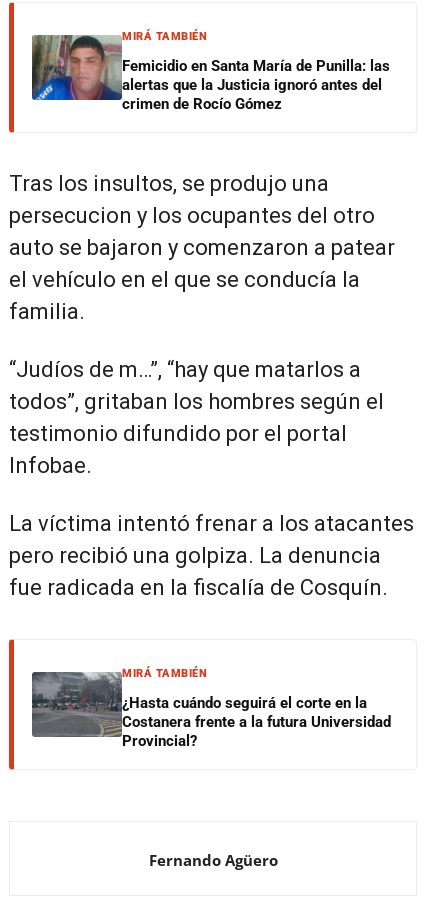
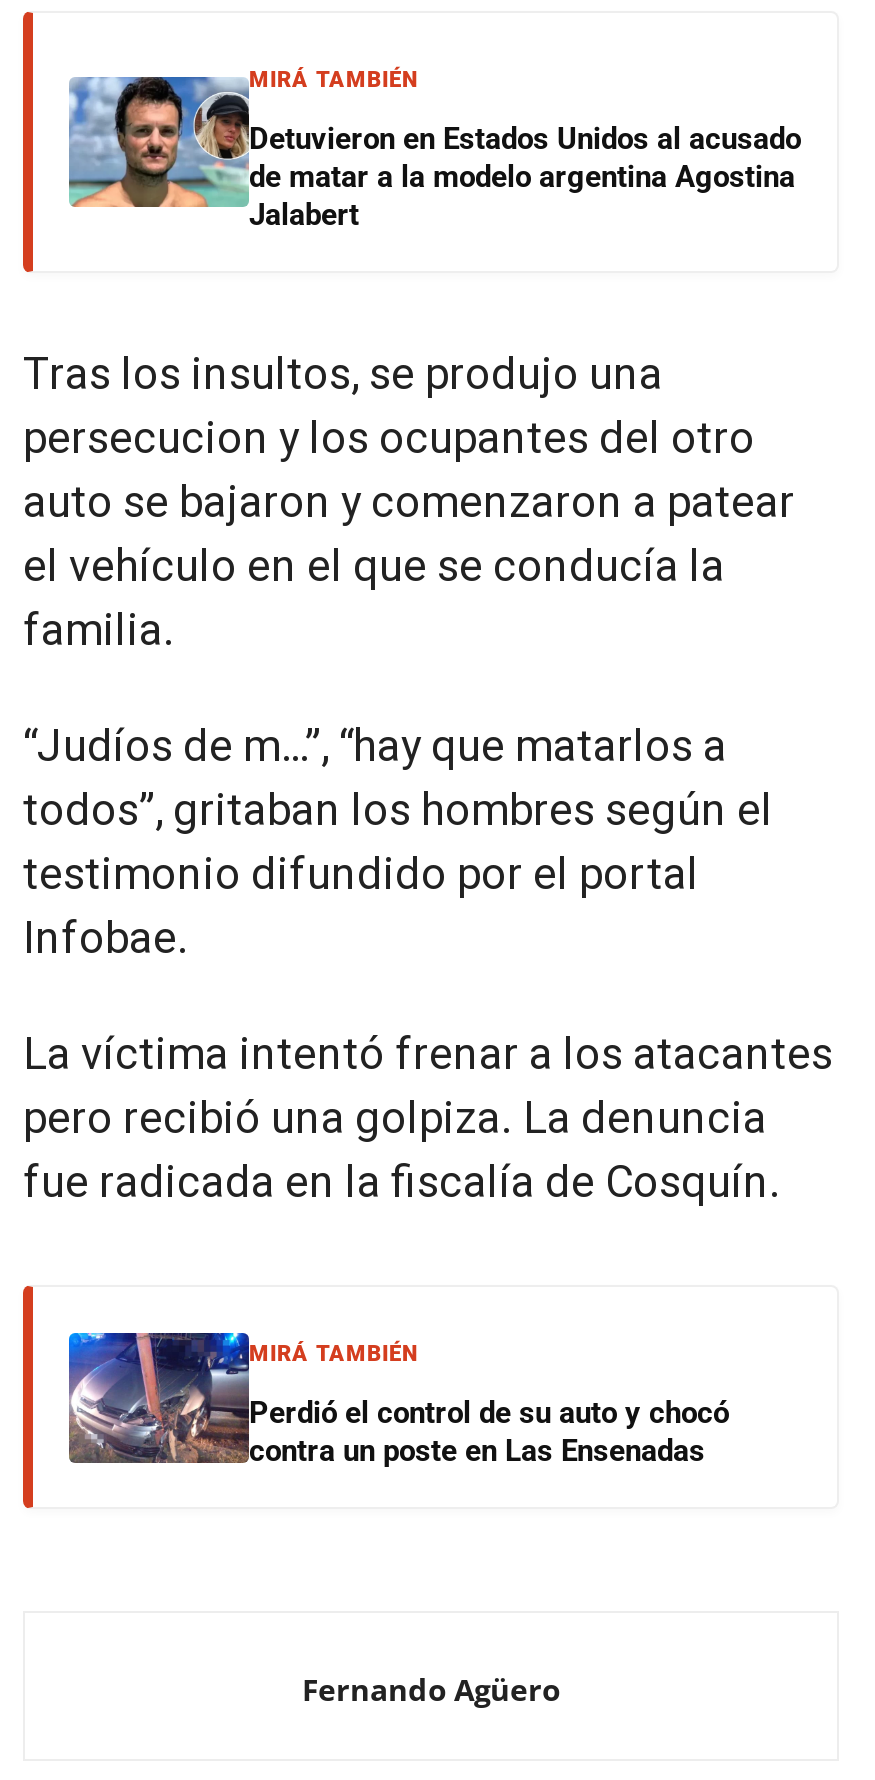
- [image]
- Femicidio en Santa María de Punilla: las
- alertas que la Justicia ignoró antes del
- crimen de Rocío Gómez
+ [image]
+ Detuvieron en Estados Unidos al acusado
+ de matar a la modelo argentina Agostina
+ Jalabert

- [image]
- ¿Hasta cuándo seguirá el corte en la
- Costanera frente a la futura Universidad
- Provincial?
+ [image]
+ Perdió el control de su auto y chocó
+ contra un poste en Las Ensenadas
